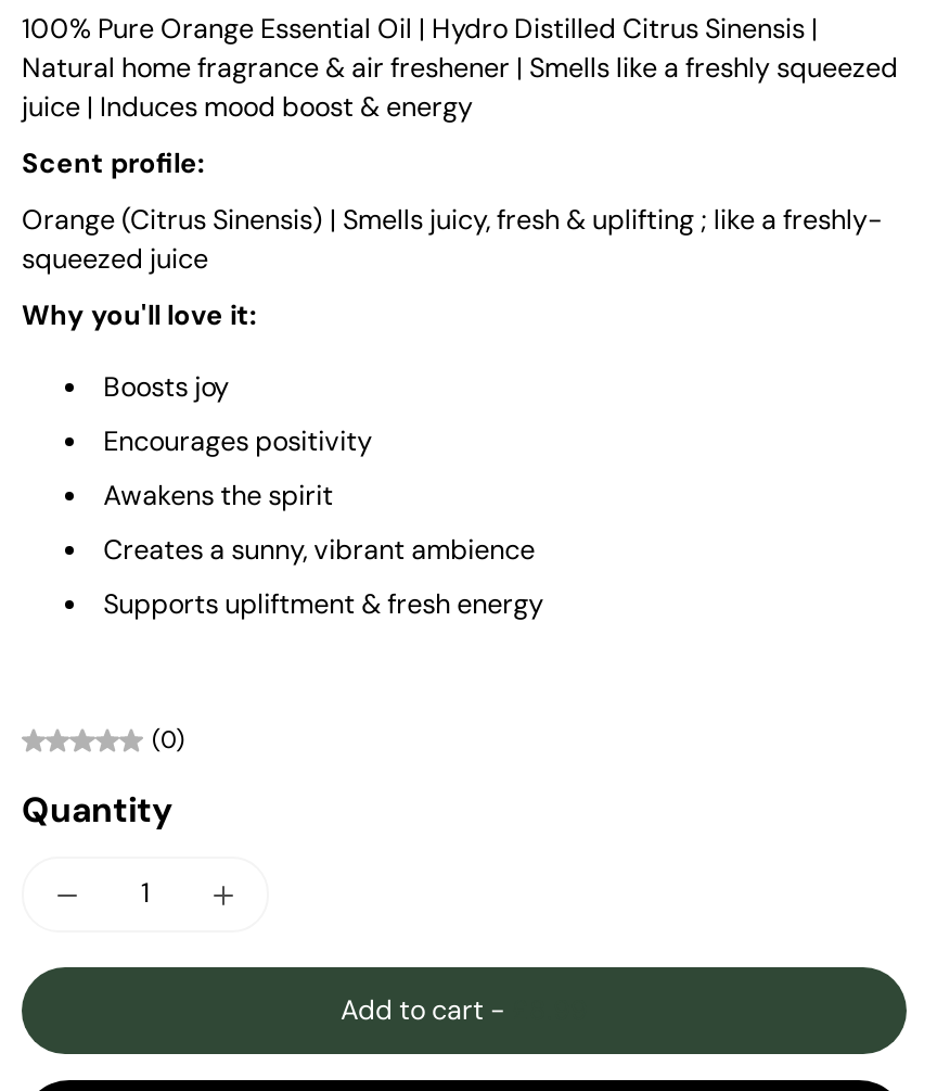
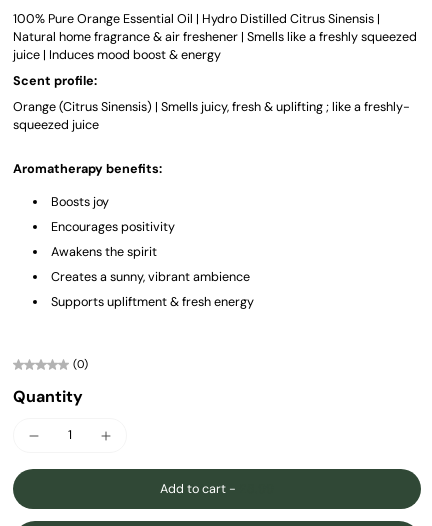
- Why you'll love it:
+ Aromatherapy benefits:
